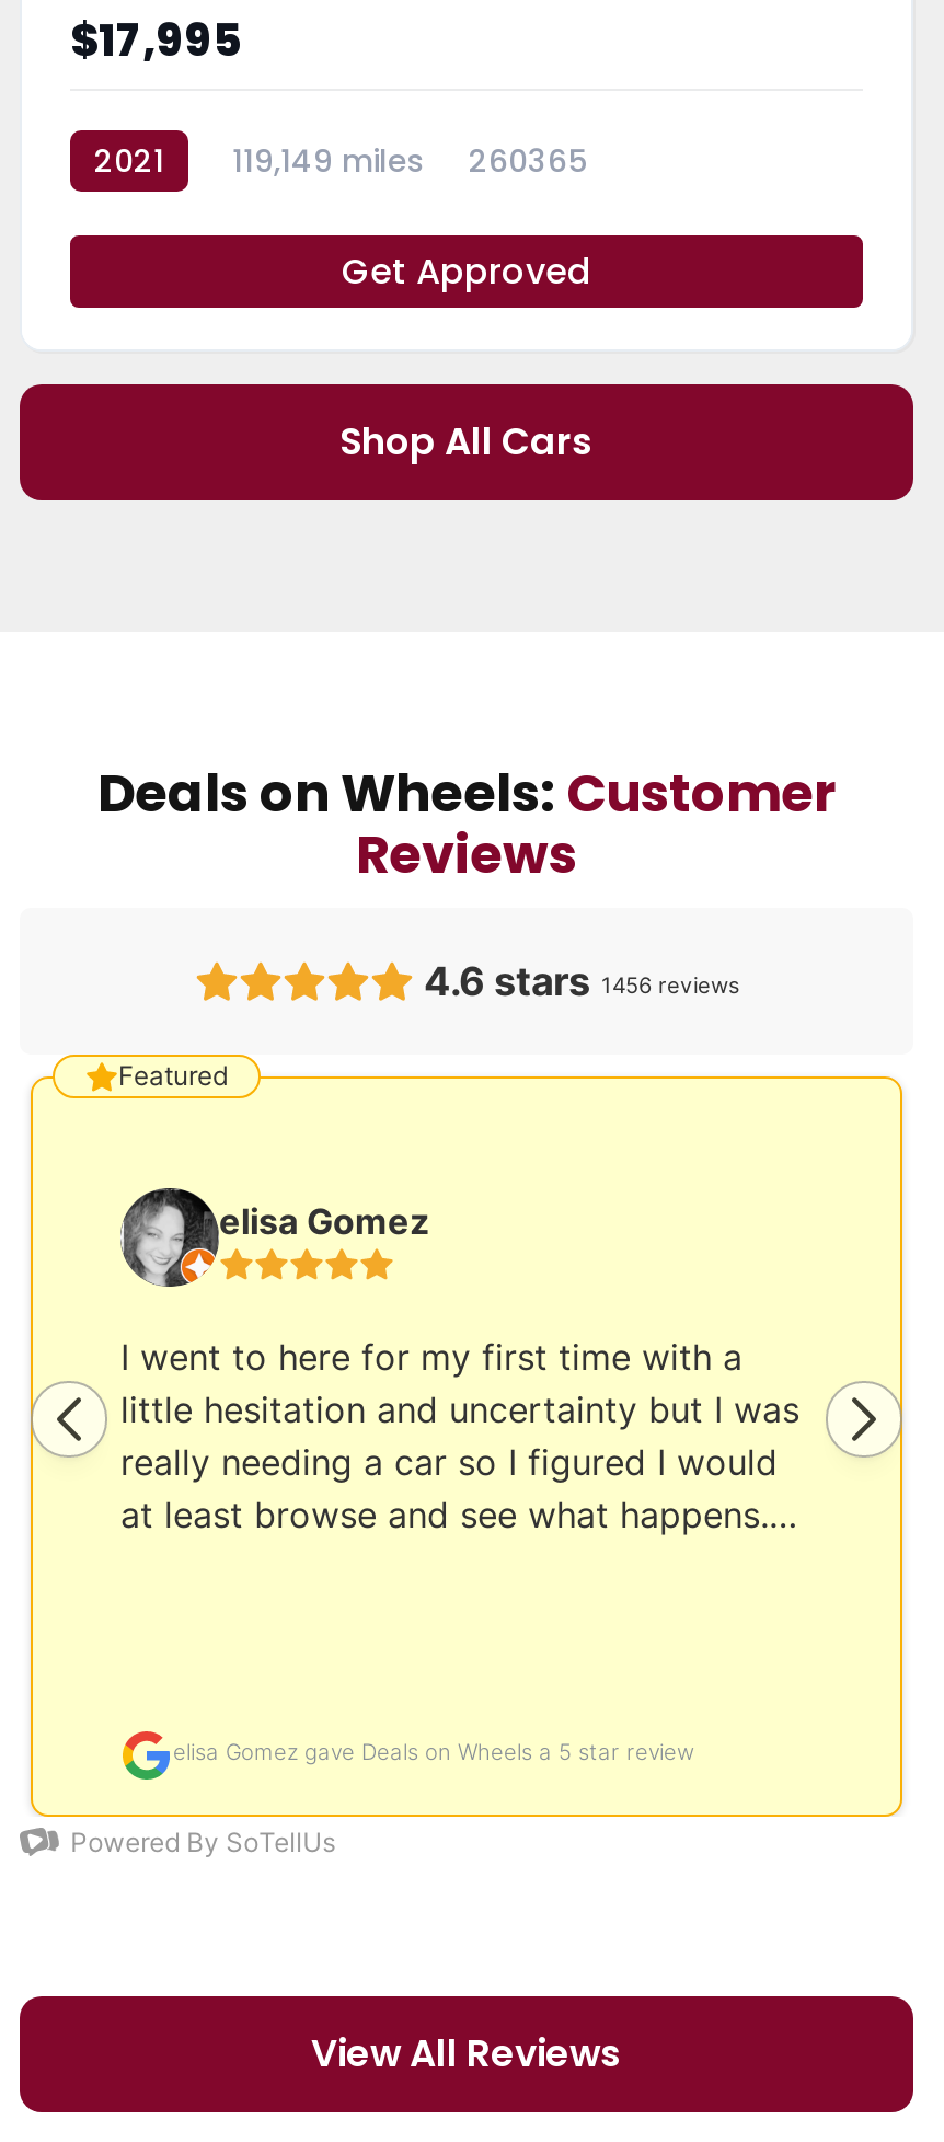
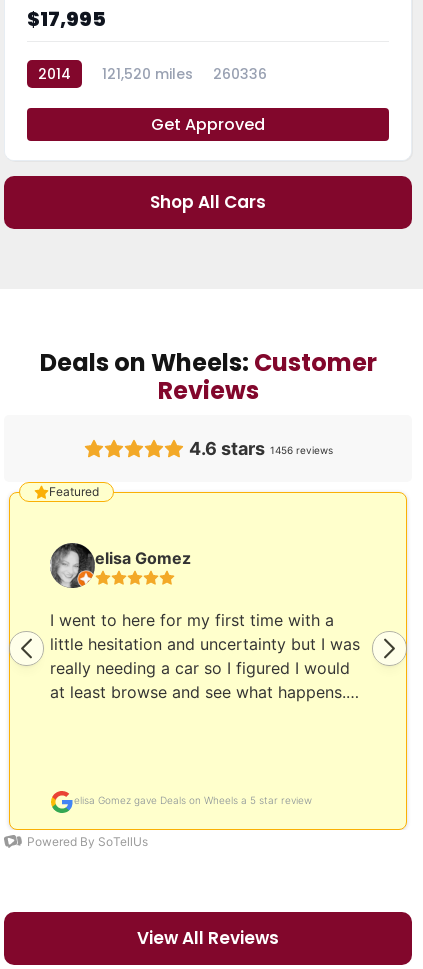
- 2021
+ 2014

- 119,149 miles
+ 121,520 miles

- 260365
+ 260336
